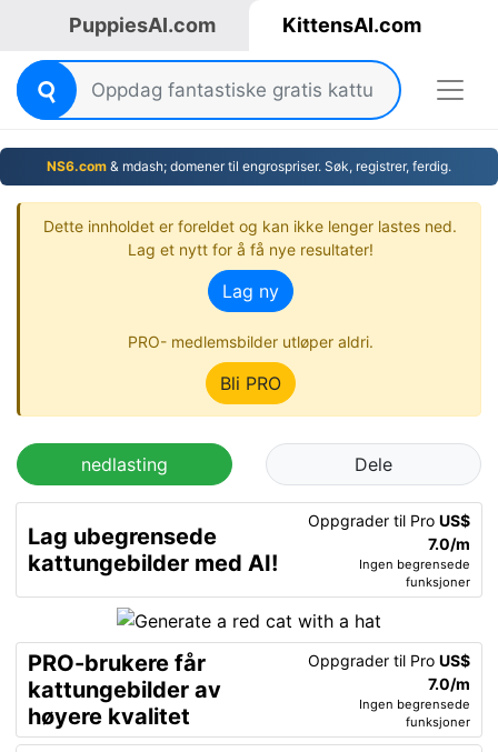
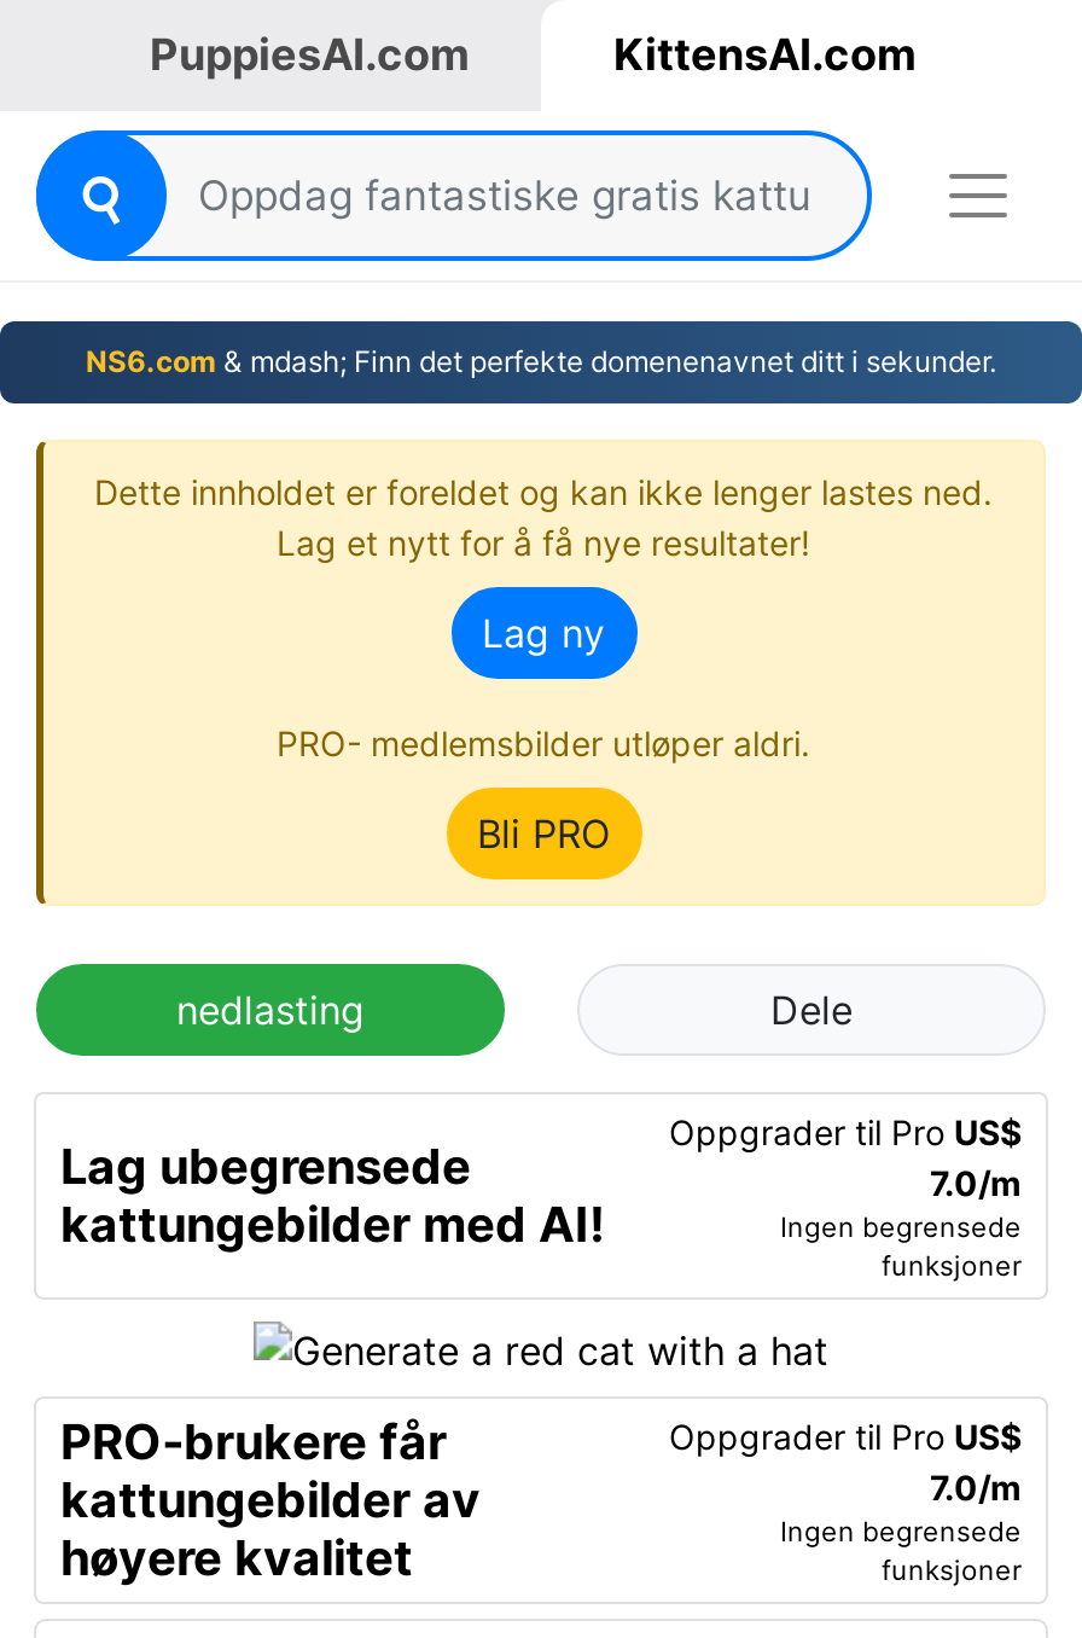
- NS6.com & mdash; domener til engrospriser. Søk, registrer, ferdig.
+ NS6.com & mdash; Finn det perfekte domenenavnet ditt i sekunder.
